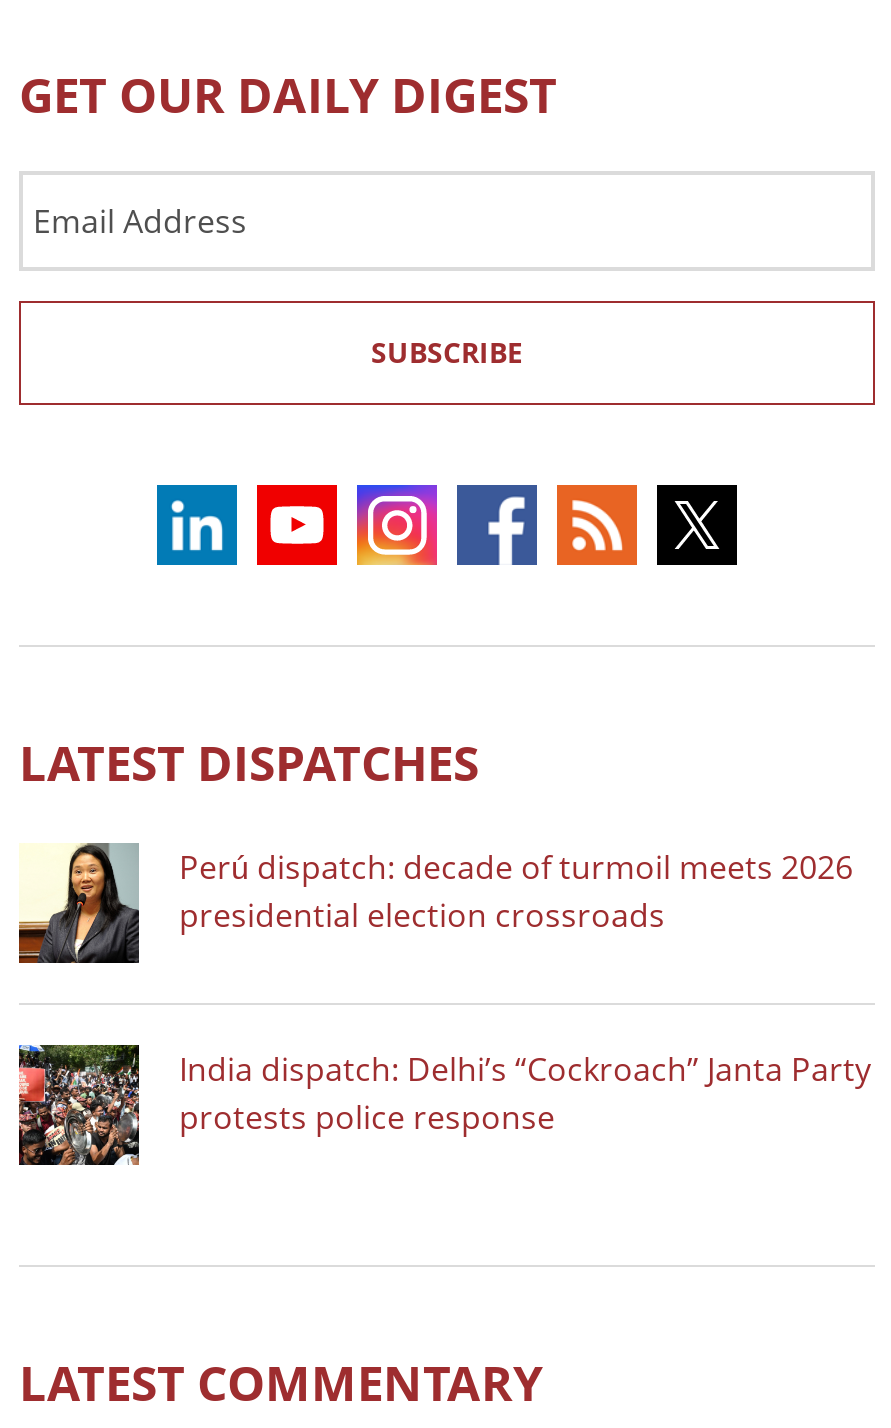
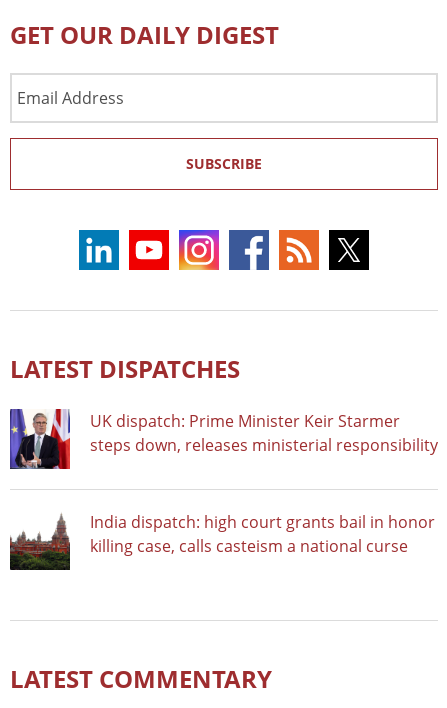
- [image]
- Perú dispatch: decade of turmoil meets 2026
- presidential election crossroads
+ [image]
+ UK dispatch: Prime Minister Keir Starmer
+ steps down, releases ministerial responsibility

- [image]
- India dispatch: Delhi’s “Cockroach” Janta Party
- protests police response
+ [image]
+ India dispatch: high court grants bail in honor
+ killing case, calls casteism a national curse
